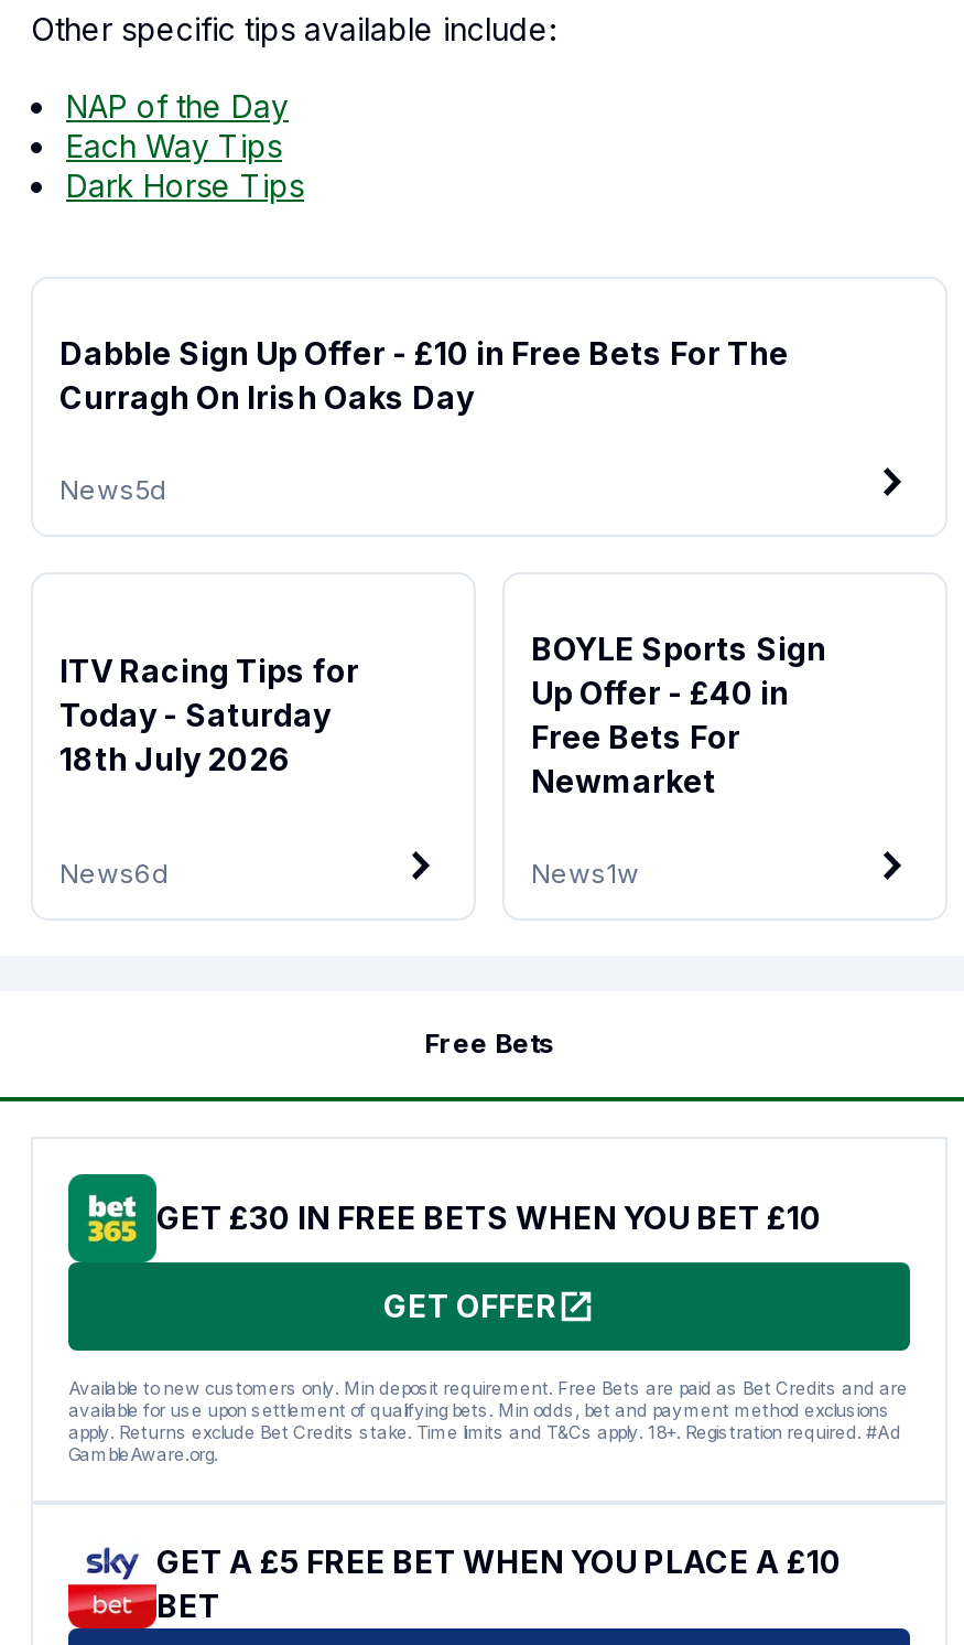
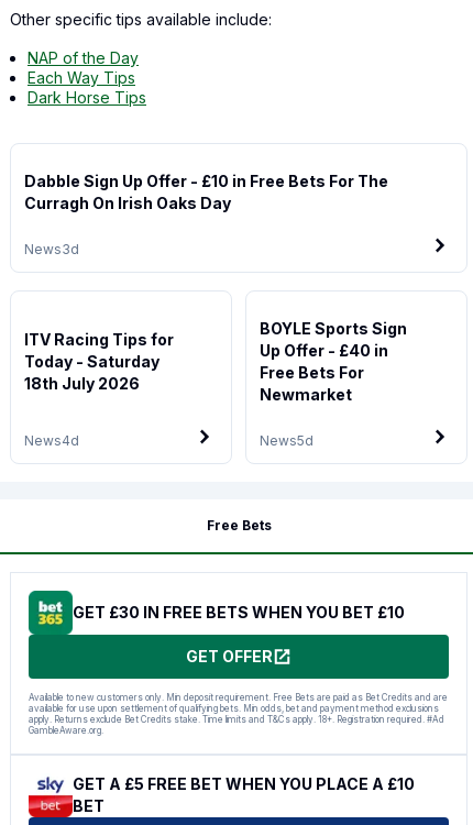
- News5d
+ News3d

- News6d
+ News4d

- News1w
+ News5d
